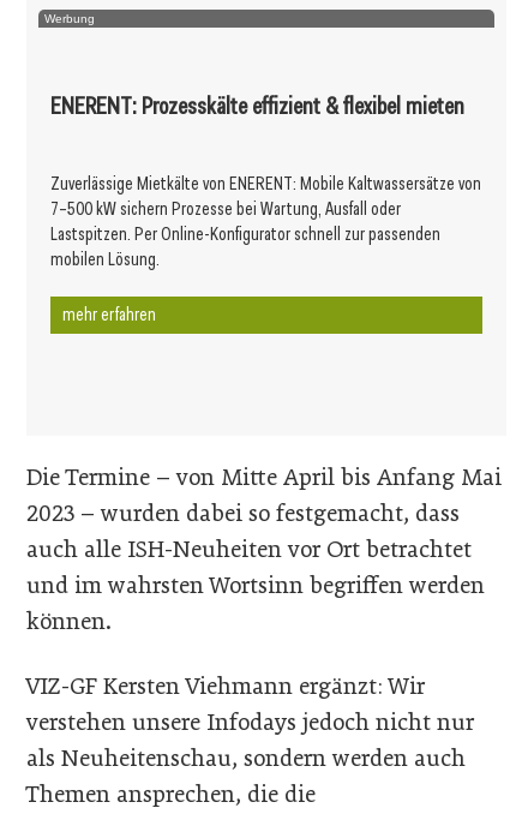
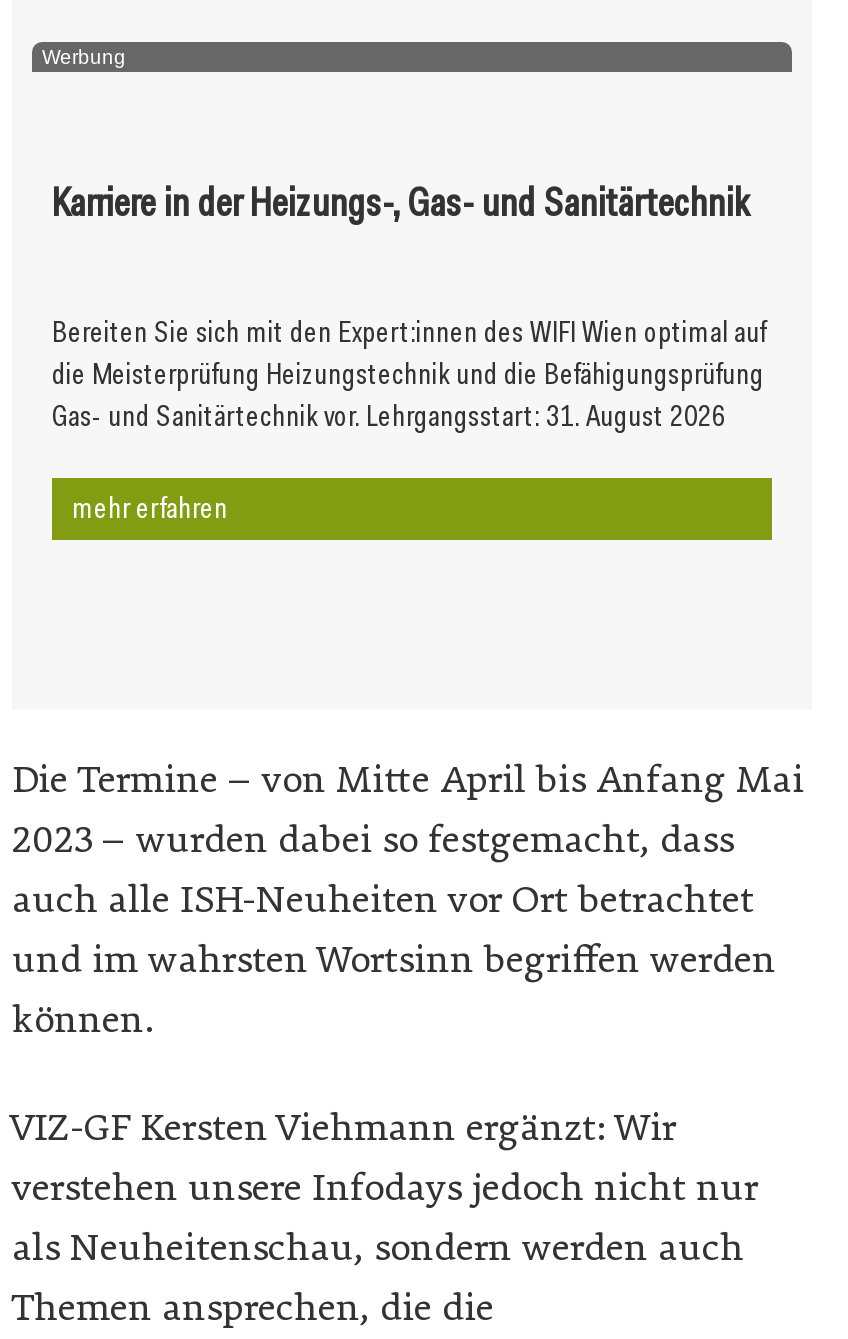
- ENERENT: Prozesskälte effizient & flexibel mieten
+ Karriere in der Heizungs-, Gas- und Sanitärtechnik

- Zuverlässige Mietkälte von ENERENT: Mobile Kaltwassersätze von
- 7–500 kW sichern Prozesse bei Wartung, Ausfall oder
- Lastspitzen. Per Online-Konfigurator schnell zur passenden
- mobilen Lösung.
+ Bereiten Sie sich mit den Expert:innen des WIFI Wien optimal auf
+ die Meisterprüfung Heizungstechnik und die Befähigungsprüfung
+ Gas- und Sanitärtechnik vor. Lehrgangsstart: 31. August 2026
